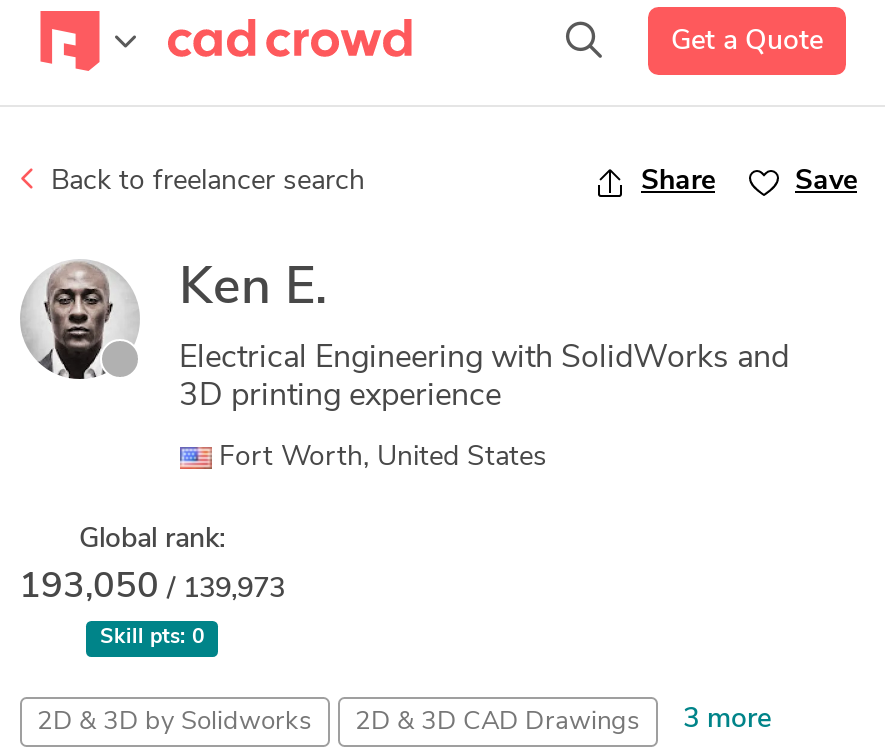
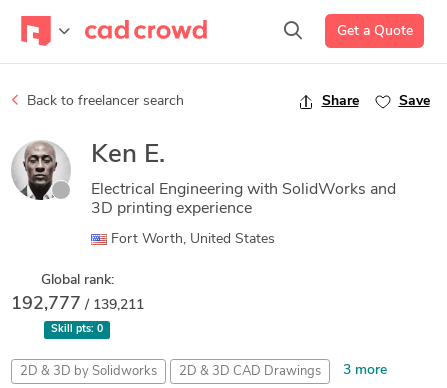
- 193,050 / 139,973
+ 192,777 / 139,211
